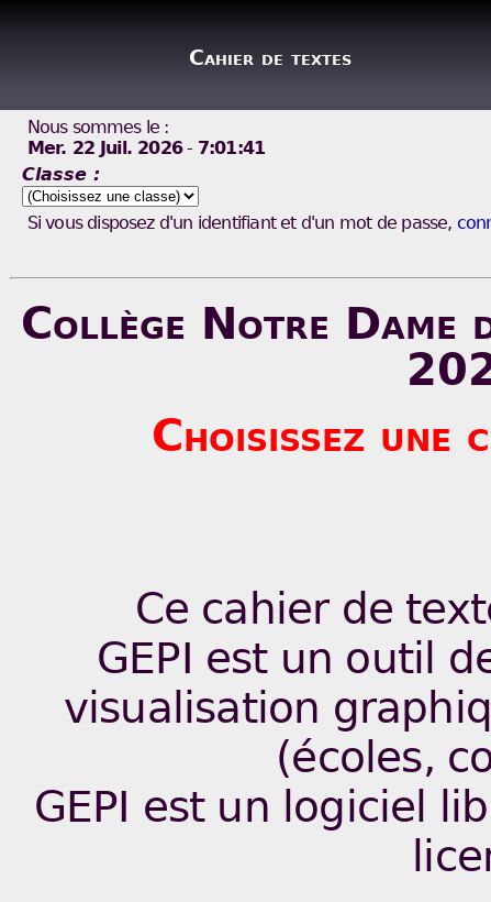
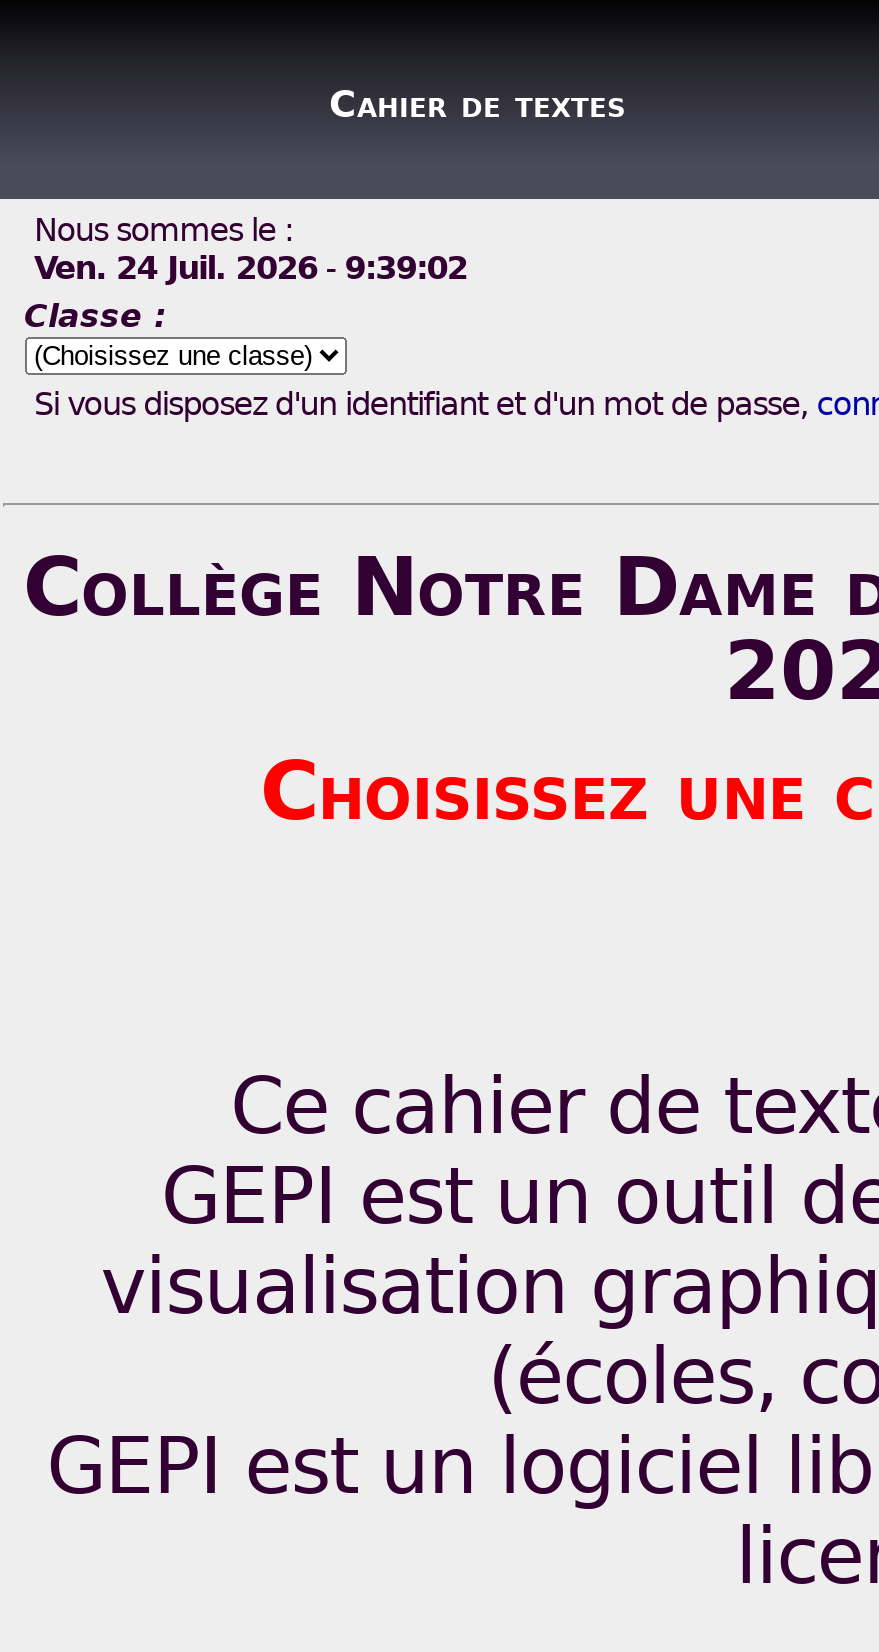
- Mer. 22 Juil. 2026 - 7:01:41
+ Ven. 24 Juil. 2026 - 9:39:02
